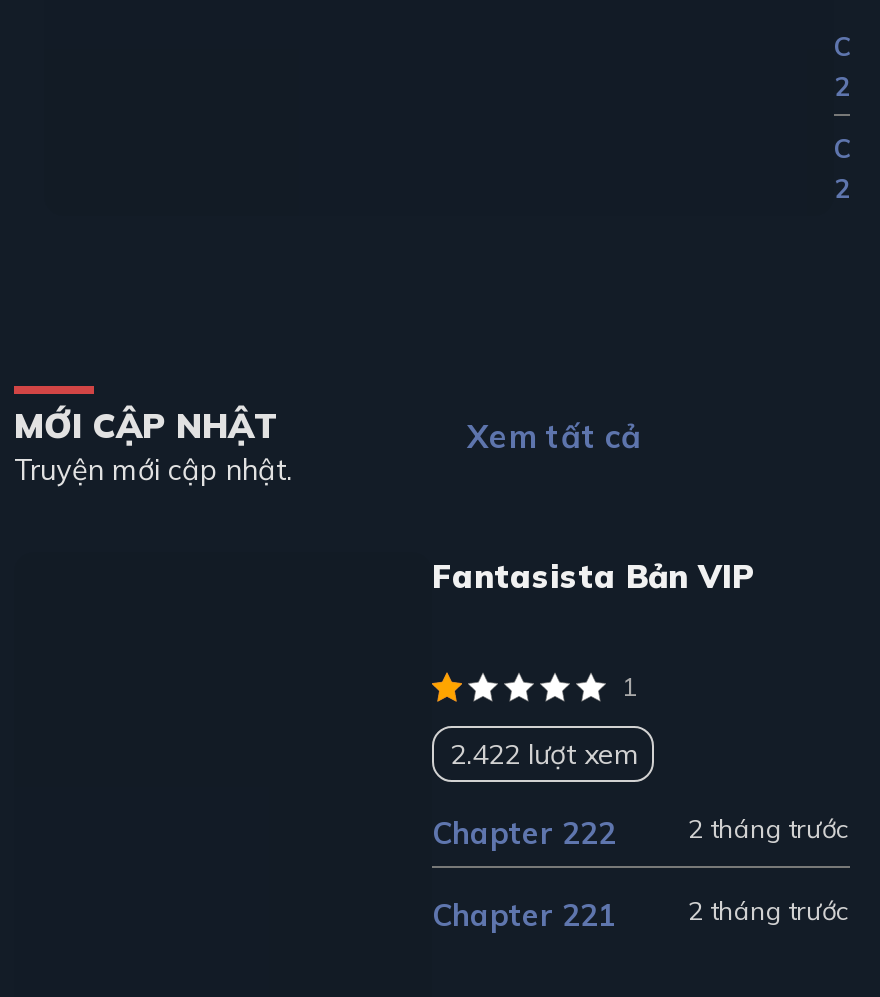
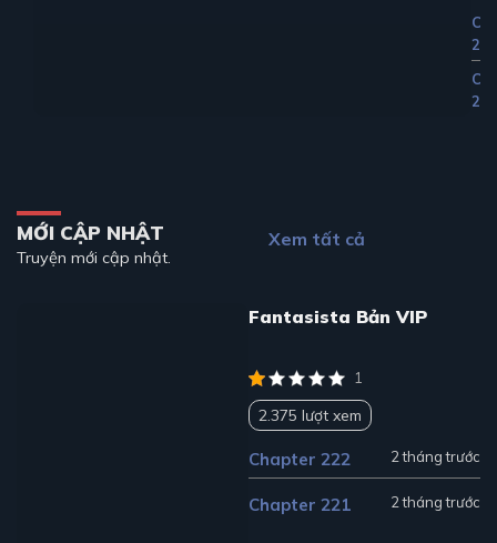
- 2.422 lượt xem
+ 2.375 lượt xem
